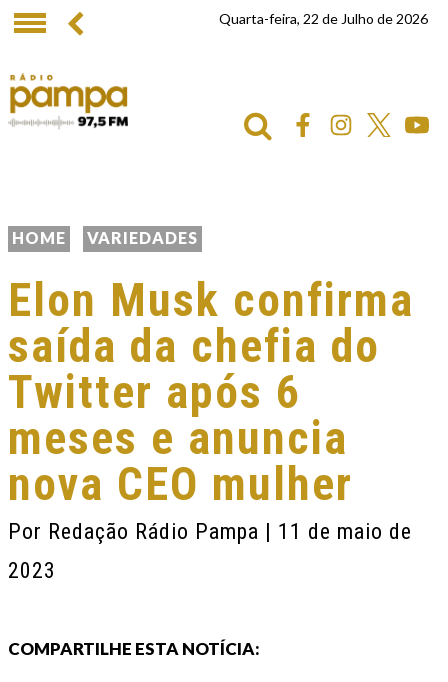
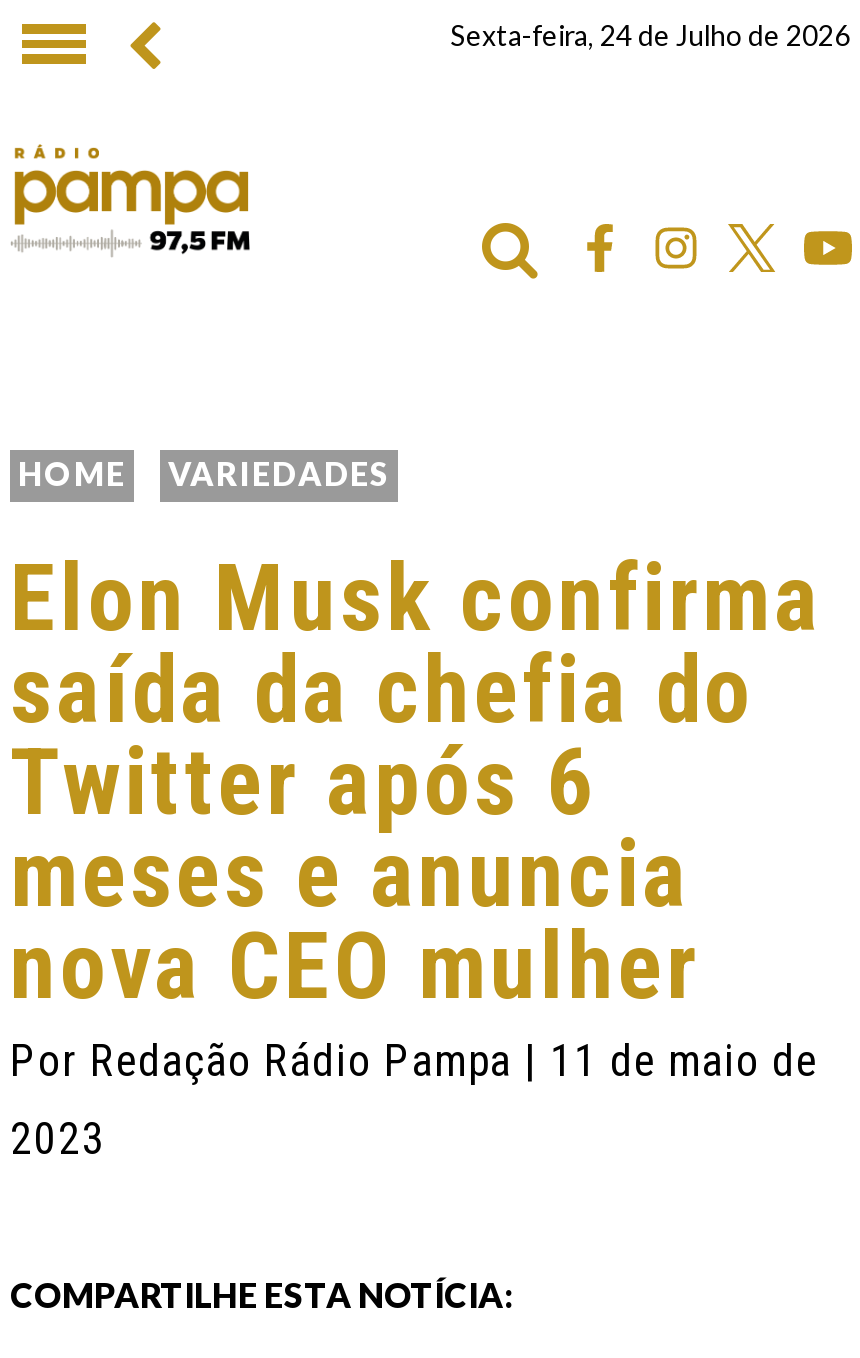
- Quarta-feira, 22 de Julho de 2026
+ Sexta-feira, 24 de Julho de 2026
